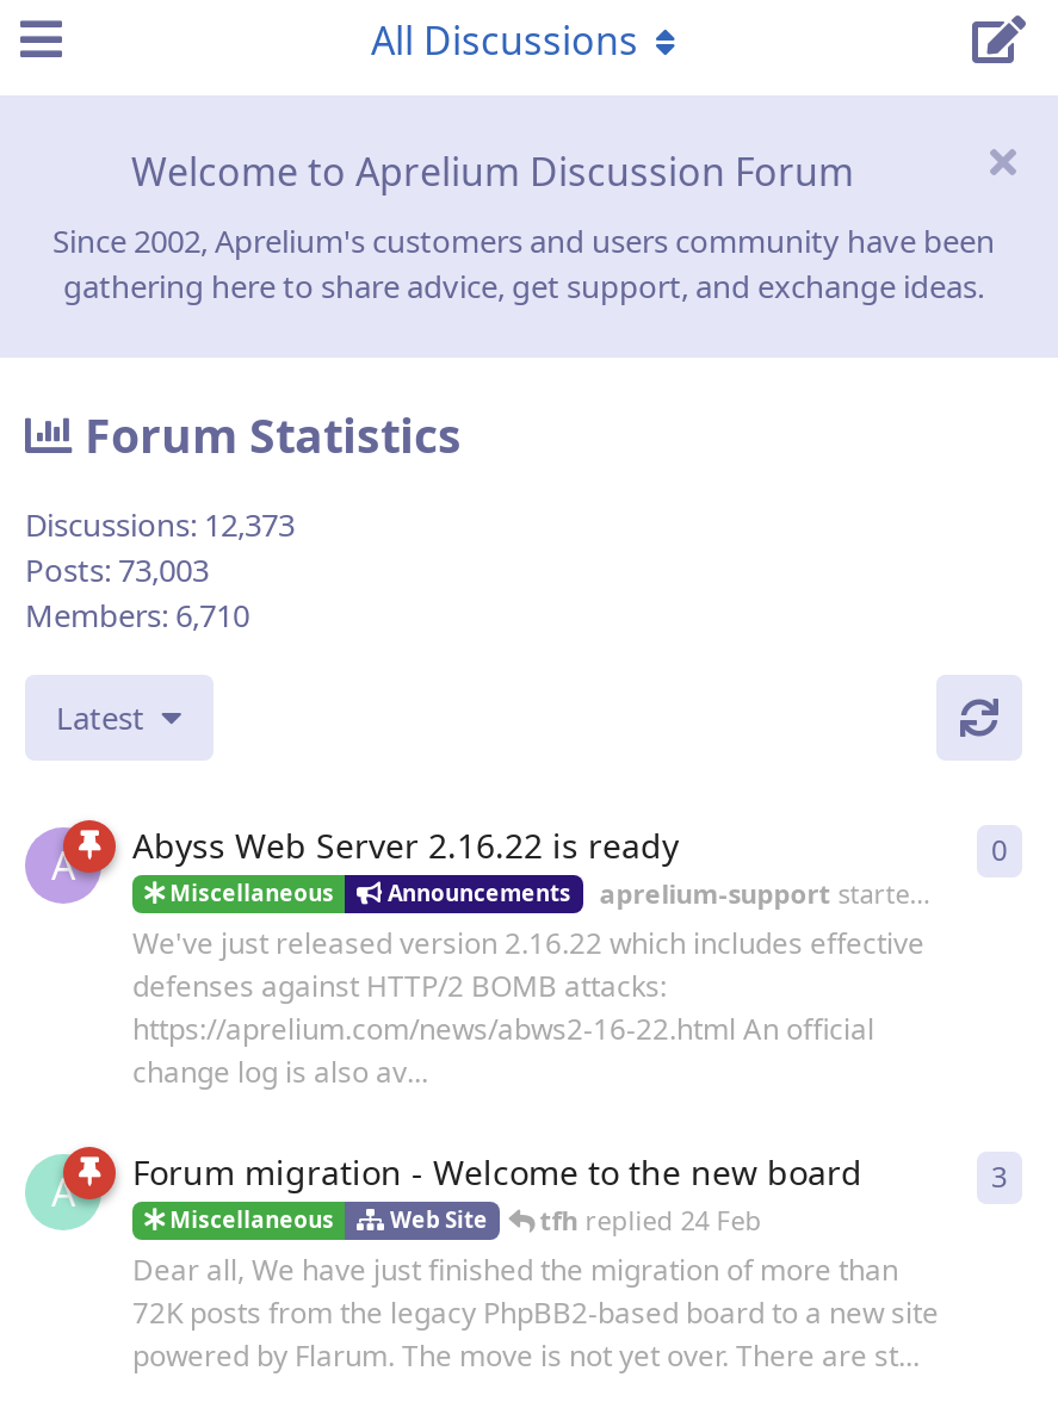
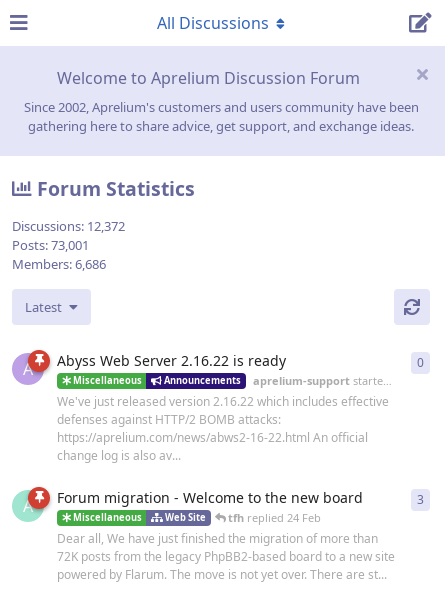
- Discussions: 12,373
+ Discussions: 12,372

- Posts: 73,003
+ Posts: 73,001

- Members: 6,710
+ Members: 6,686
